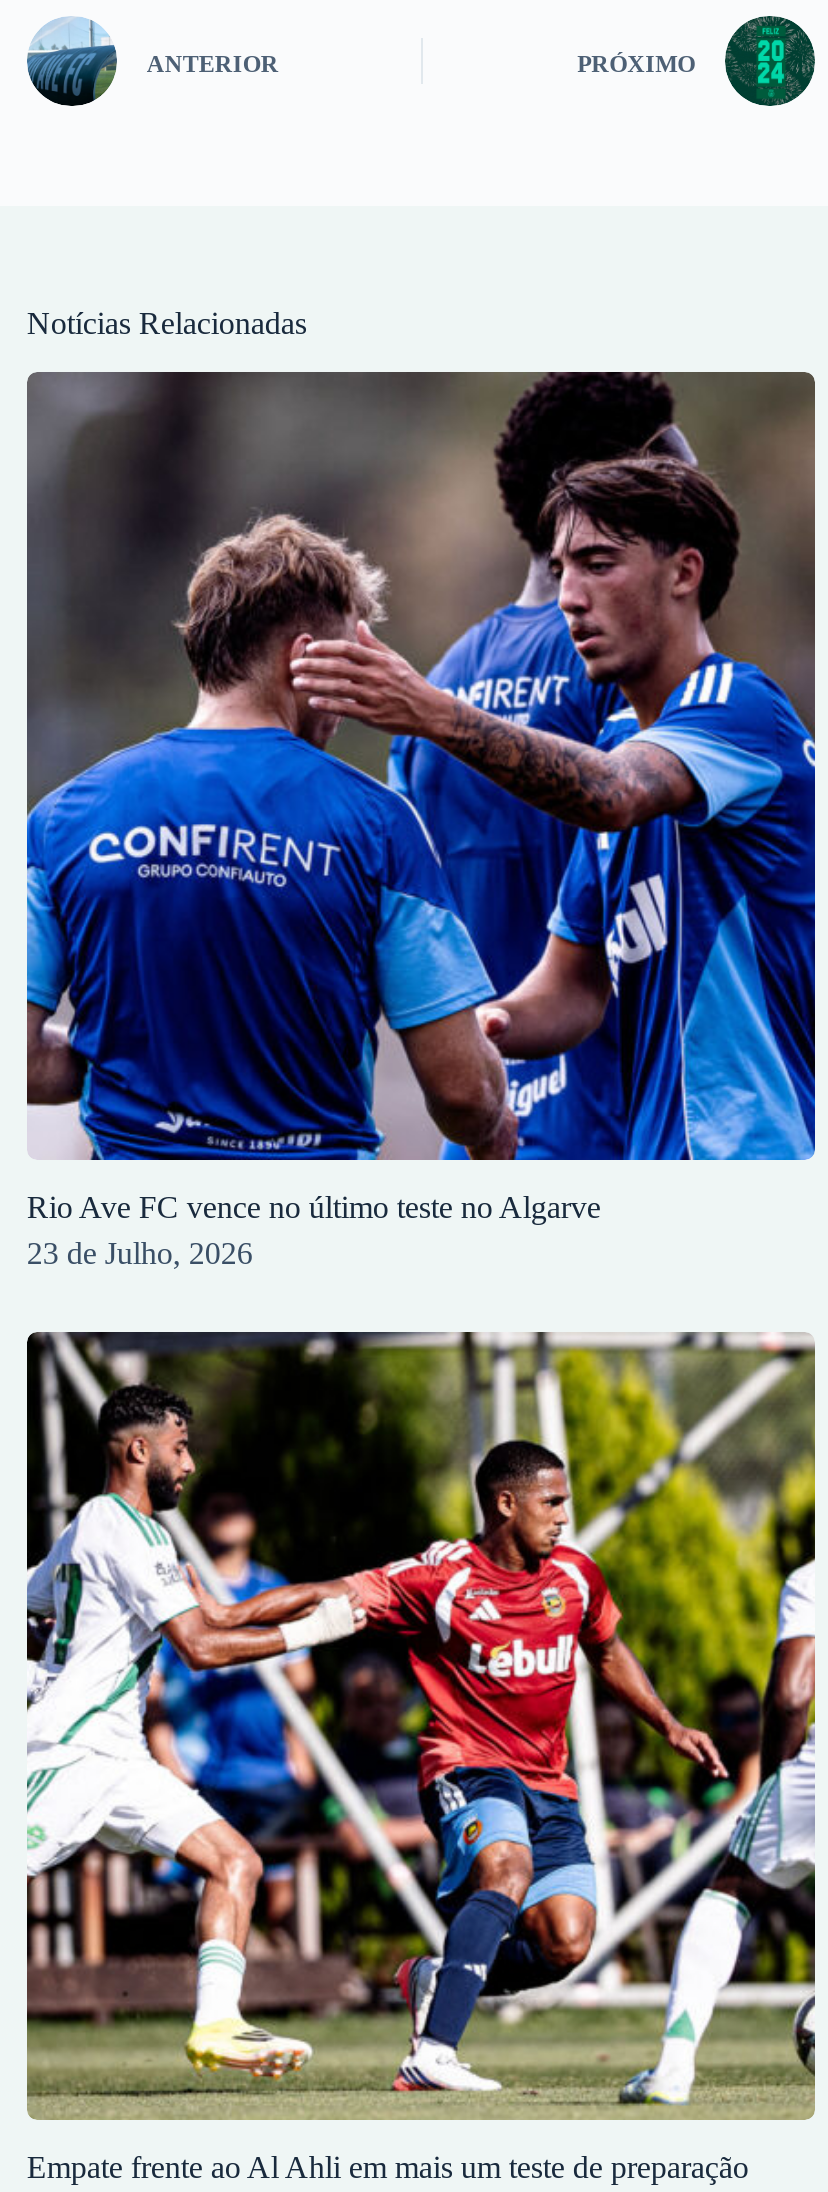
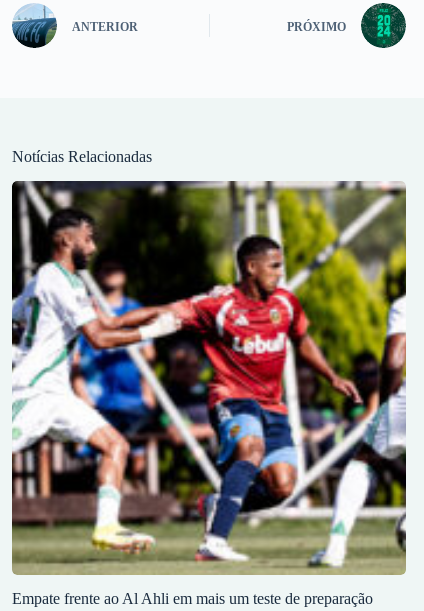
- [image]
- Rio Ave FC vence no último teste no Algarve
- 23 de Julho, 2026
